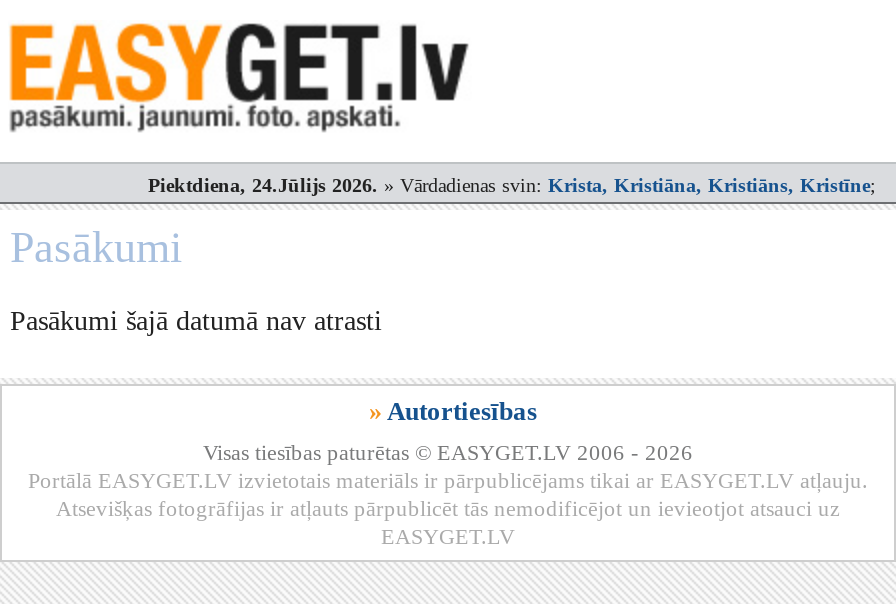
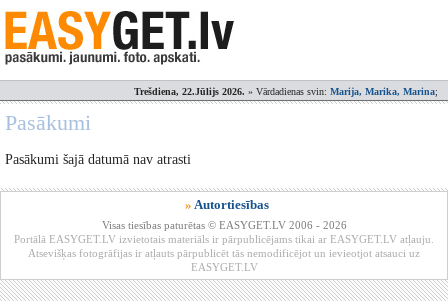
- Piektdiena, 24.Jūlijs 2026.» Vārdadienas svin: Krista, Kristiāna, Kristiāns, Kristīne;
+ Trešdiena, 22.Jūlijs 2026.» Vārdadienas svin: Marija, Marika, Marina;
